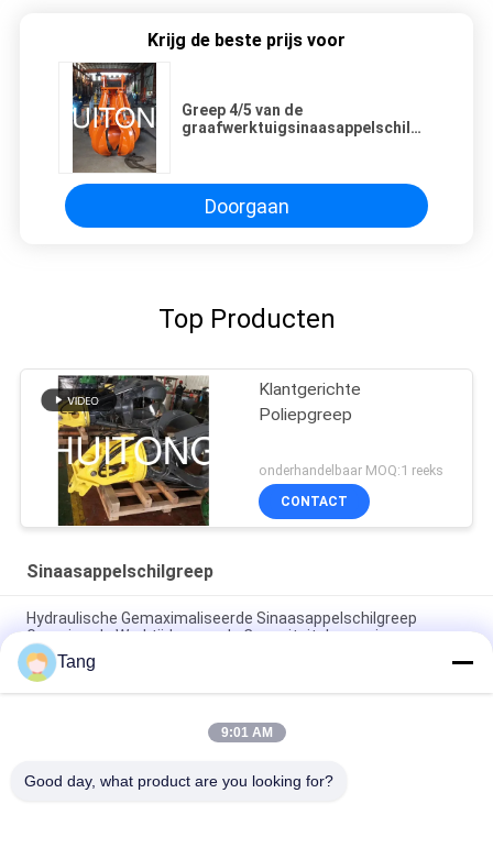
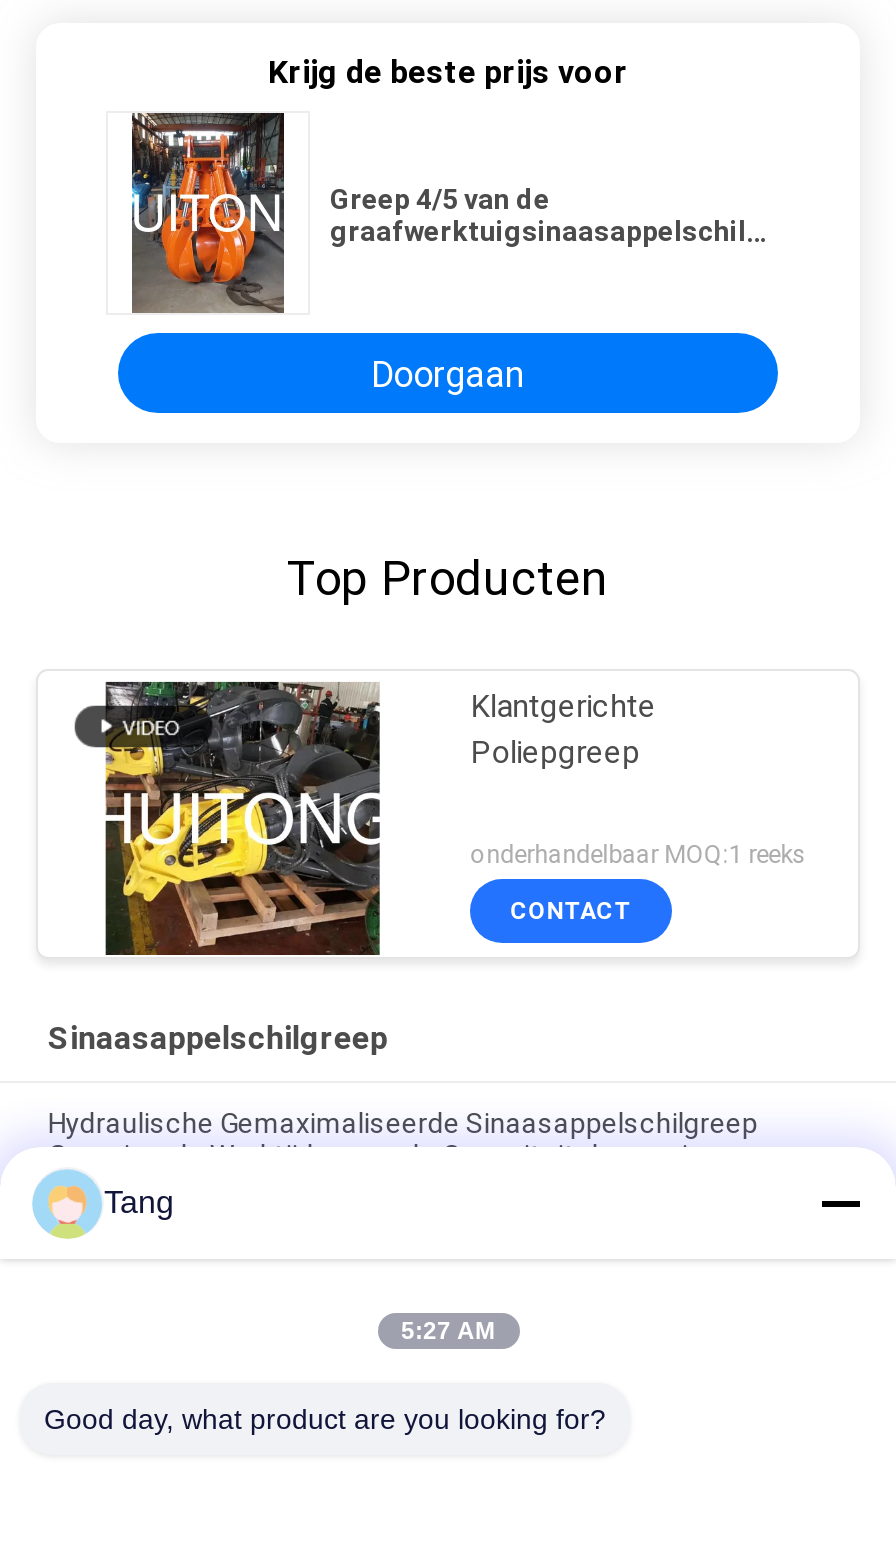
- 9:01 AM
+ 5:27 AM
